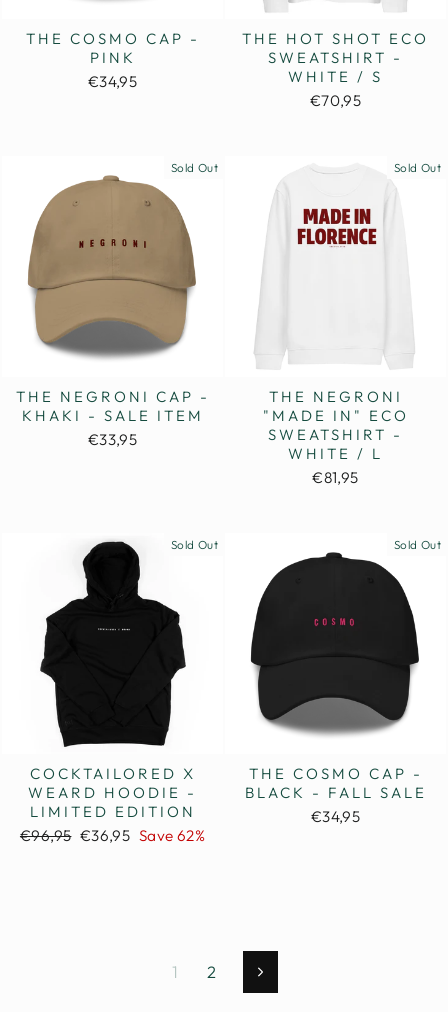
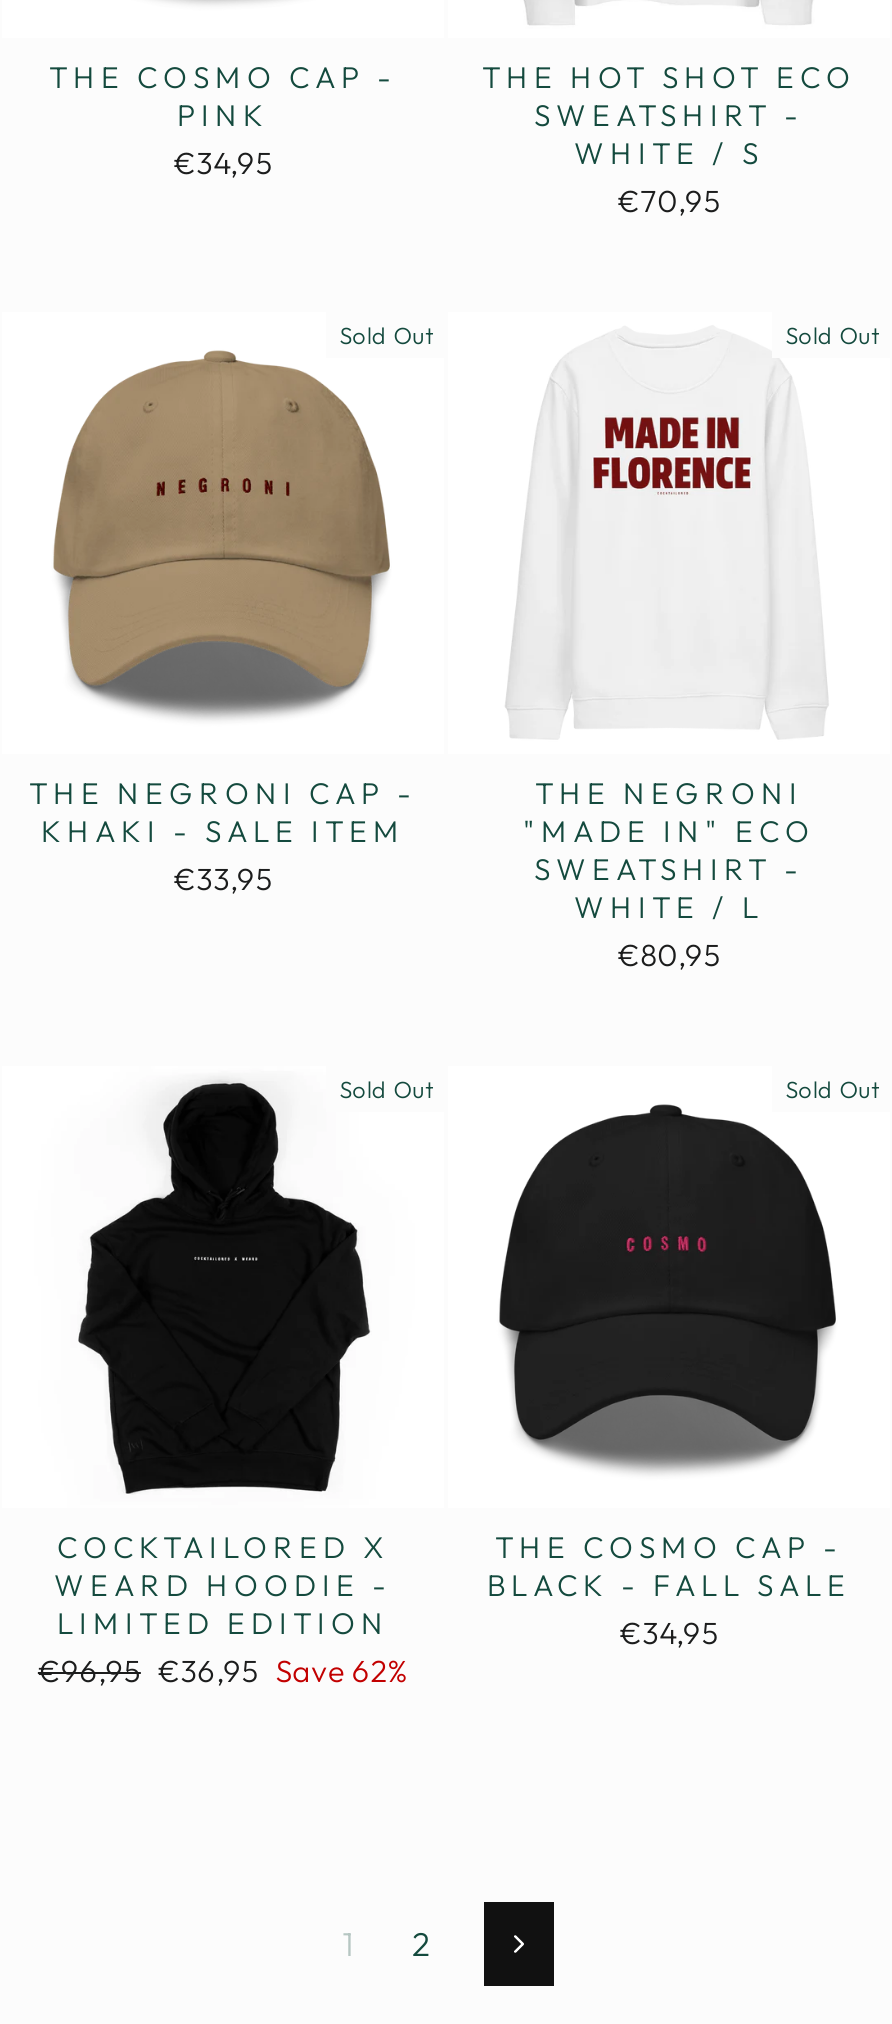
- €81,95
+ €80,95
